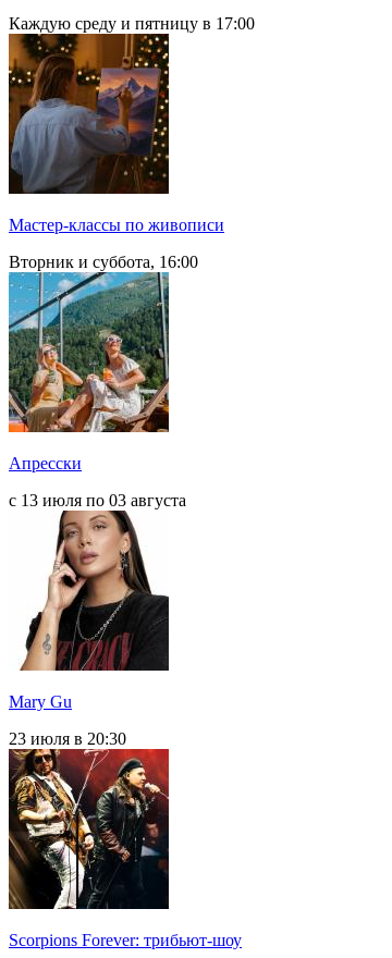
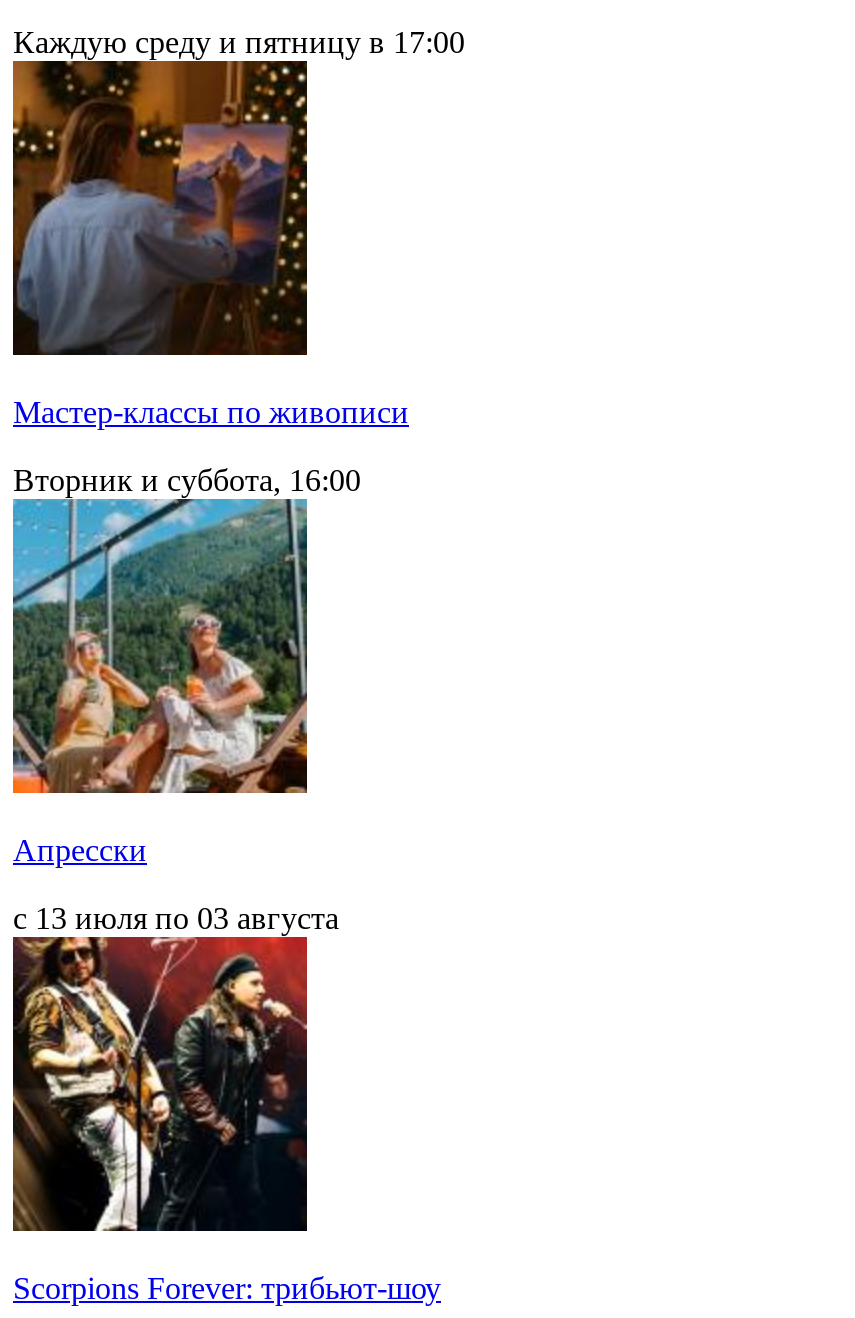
- [image]
- Mary Gu
- 23 июля в 20:30
